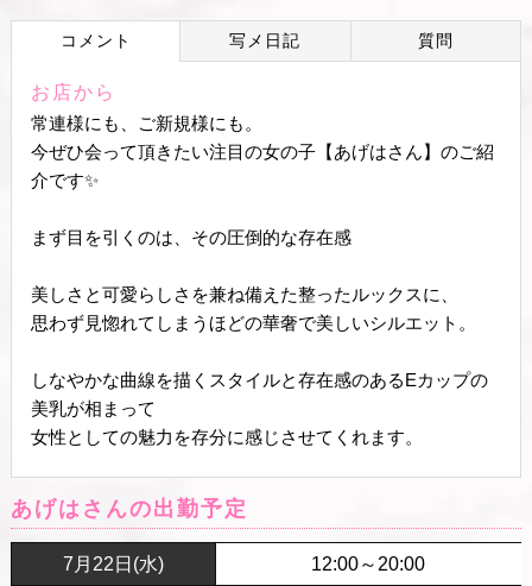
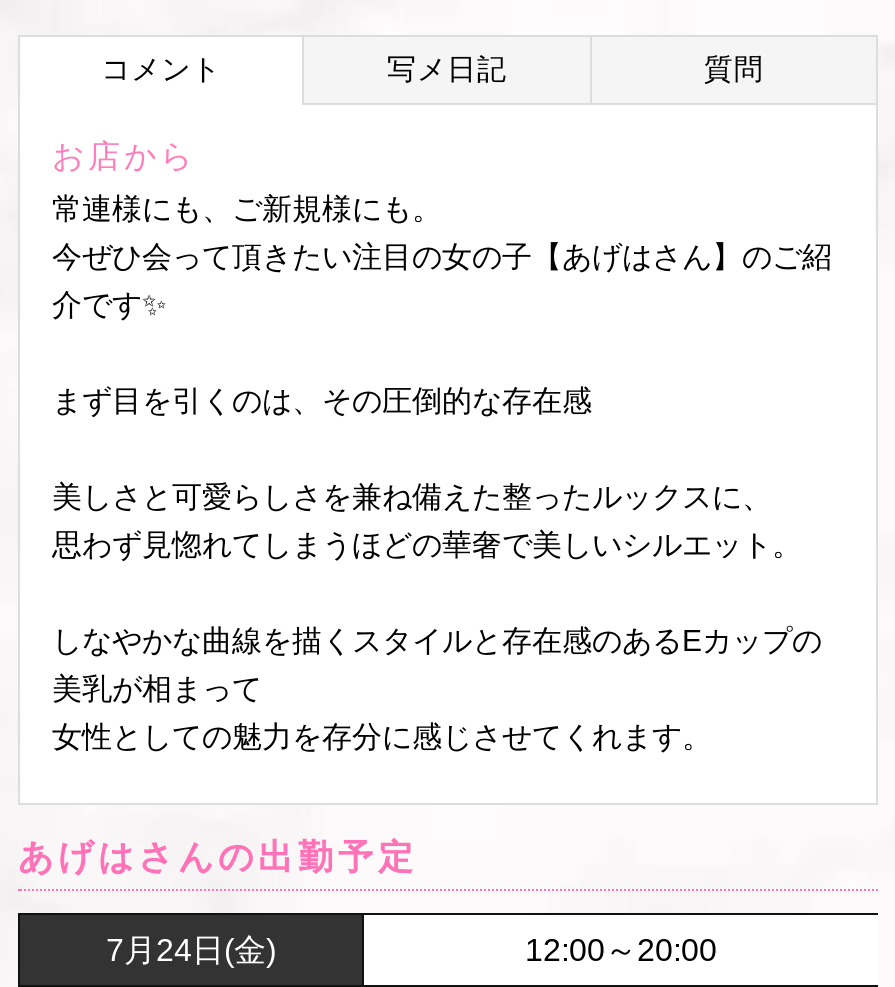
- 7月22日(水)
+ 7月24日(金)
